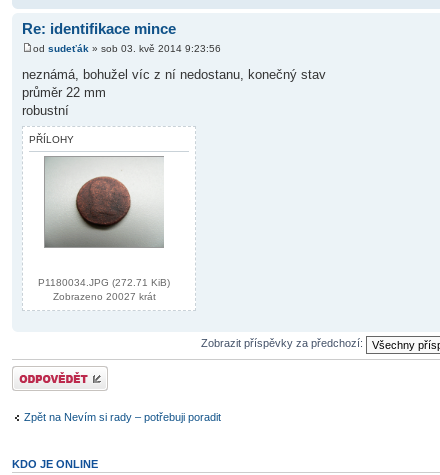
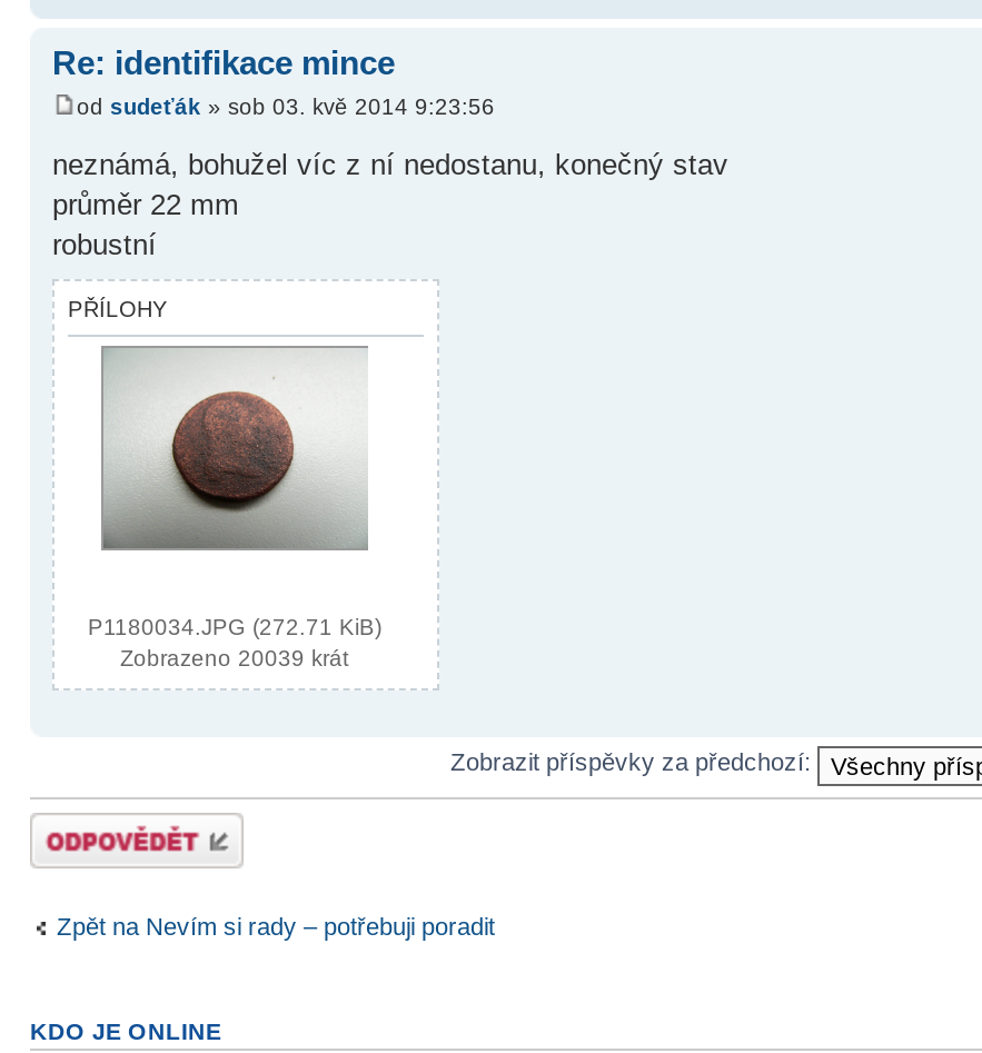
- Zobrazeno 20027 krát
+ Zobrazeno 20039 krát
